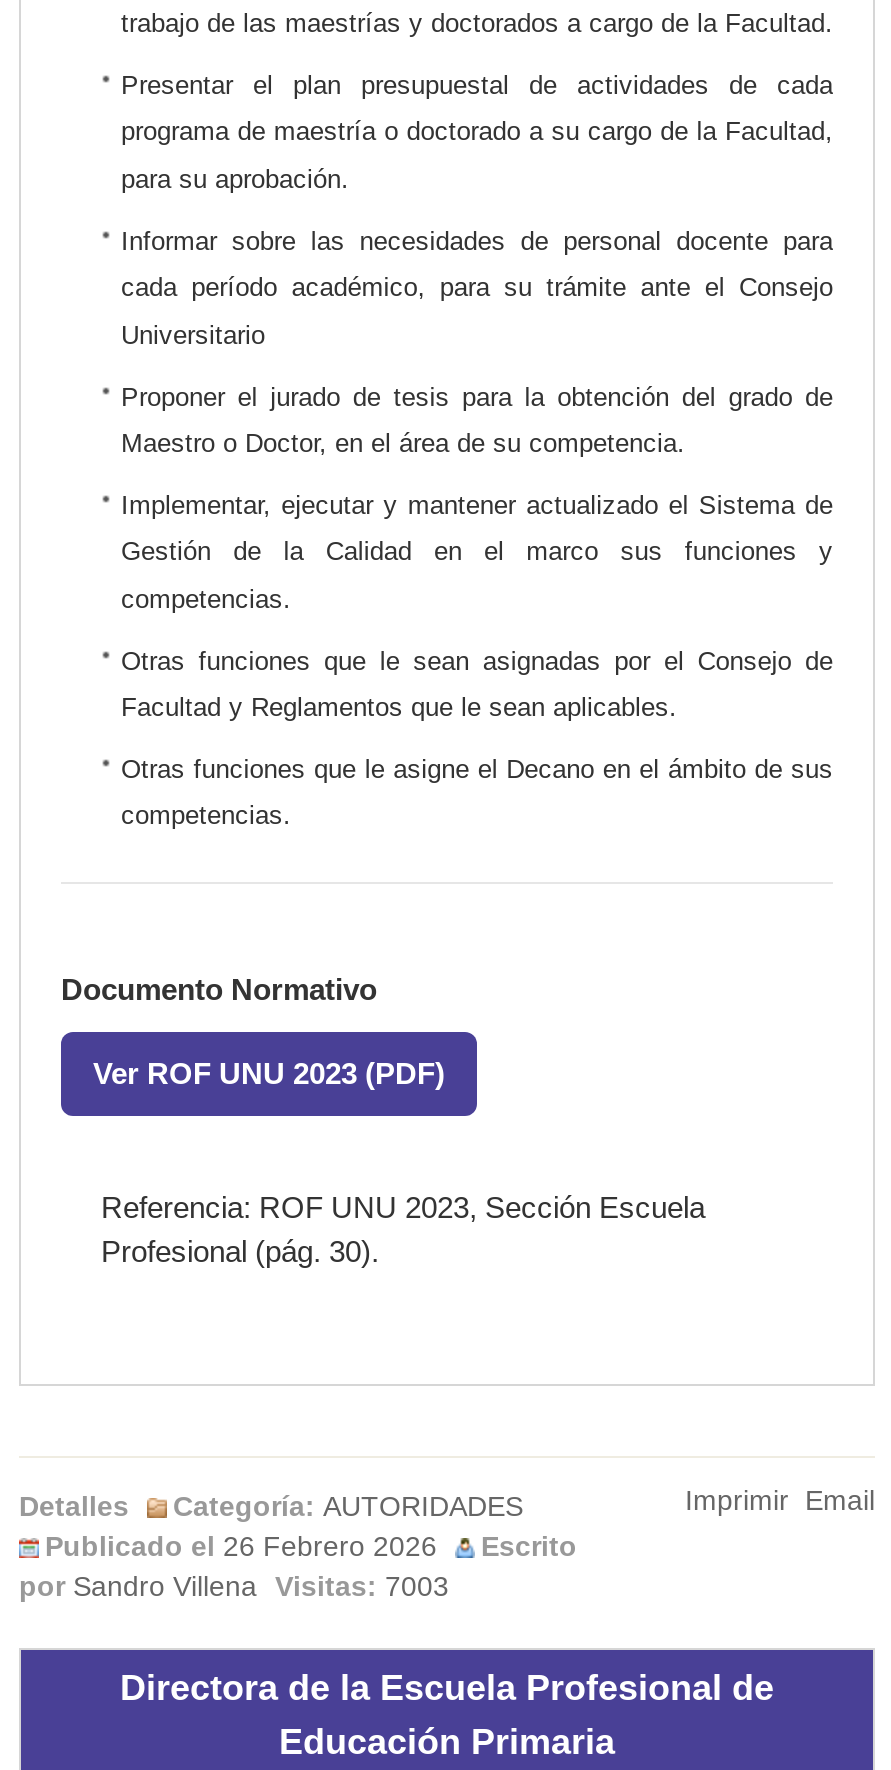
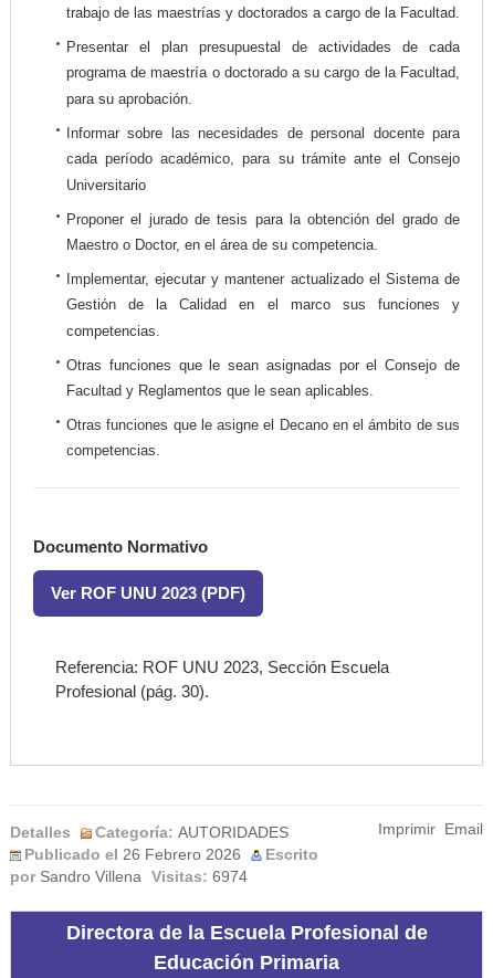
- por Sandro Villena Visitas: 7003
+ por Sandro Villena Visitas: 6974
